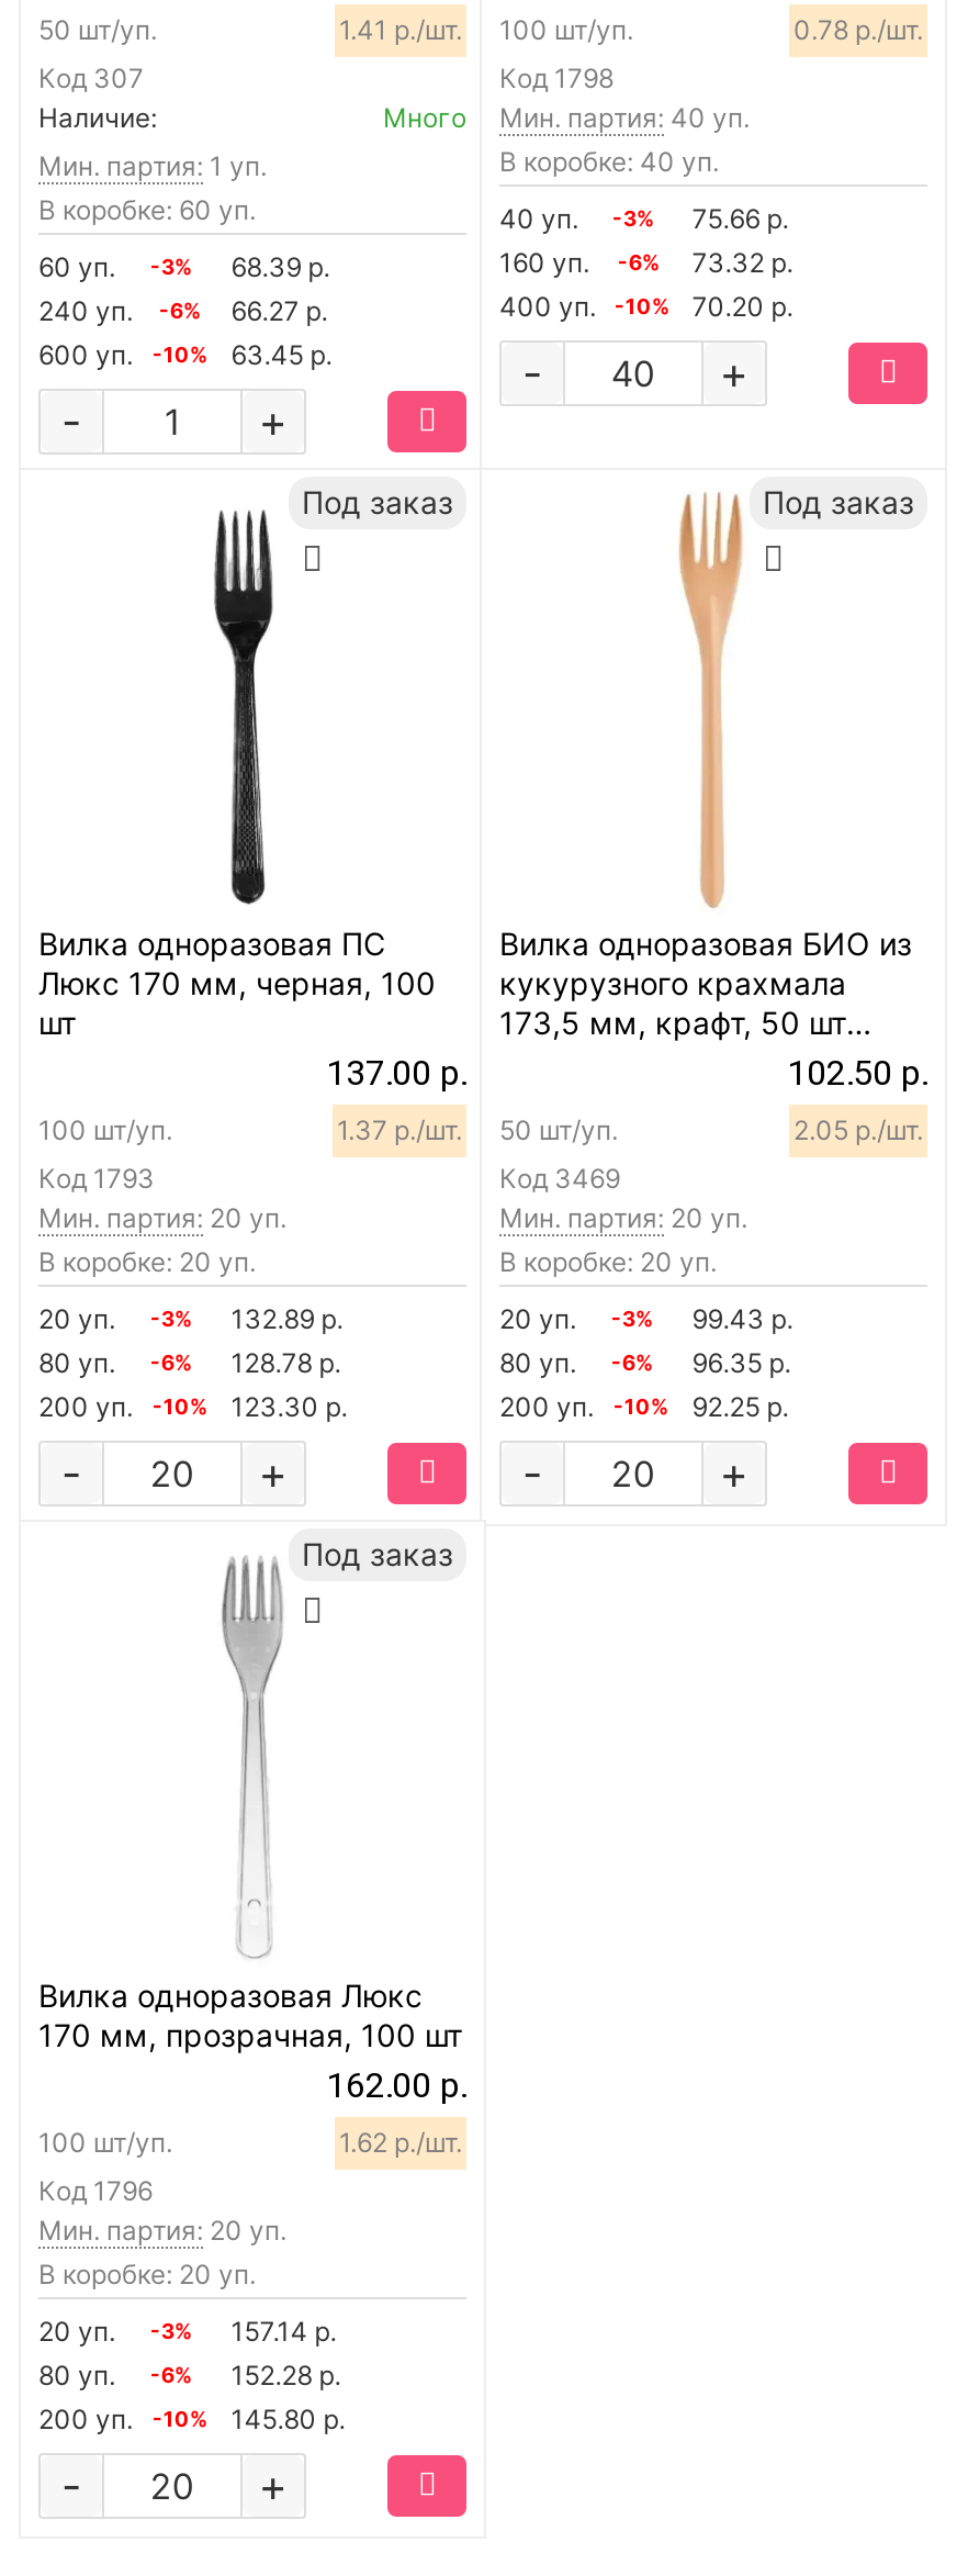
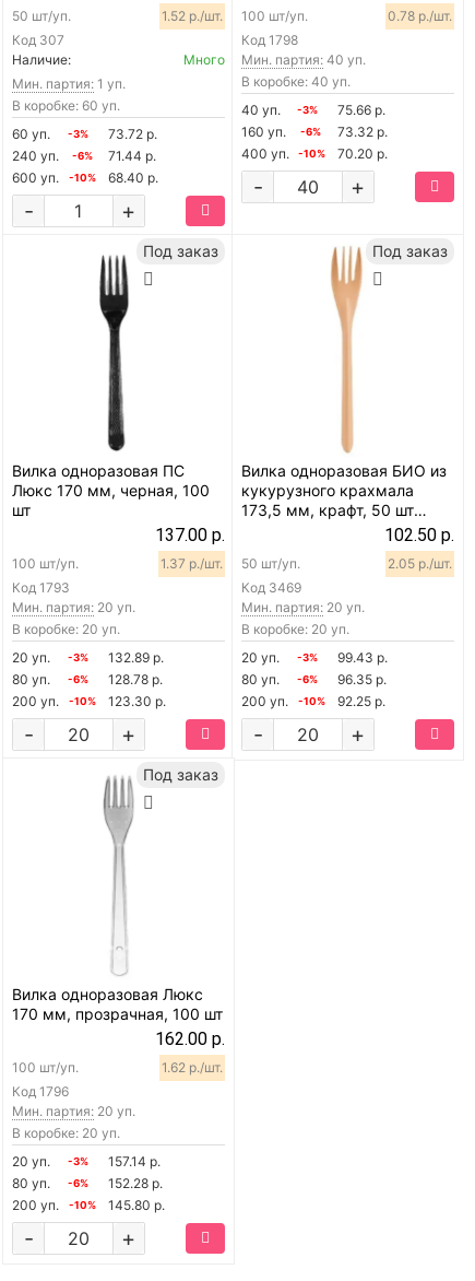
- 1.41 р./шт. 100 шт/уп.
+ 1.52 р./шт. 100 шт/уп.

- 60 уп. -3% 68.39 р.
+ 60 уп. -3% 73.72 р.

- 240 уп. -6% 66.27 р.
+ 240 уп. -6% 71.44 р.

- 600 уп. -10% 63.45 р.
+ 600 уп. -10% 68.40 р.
